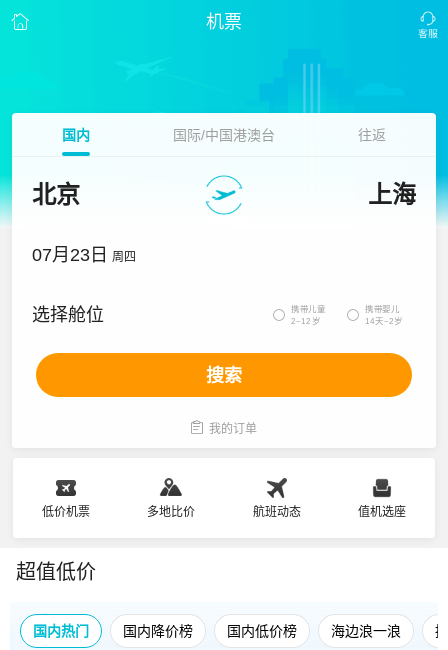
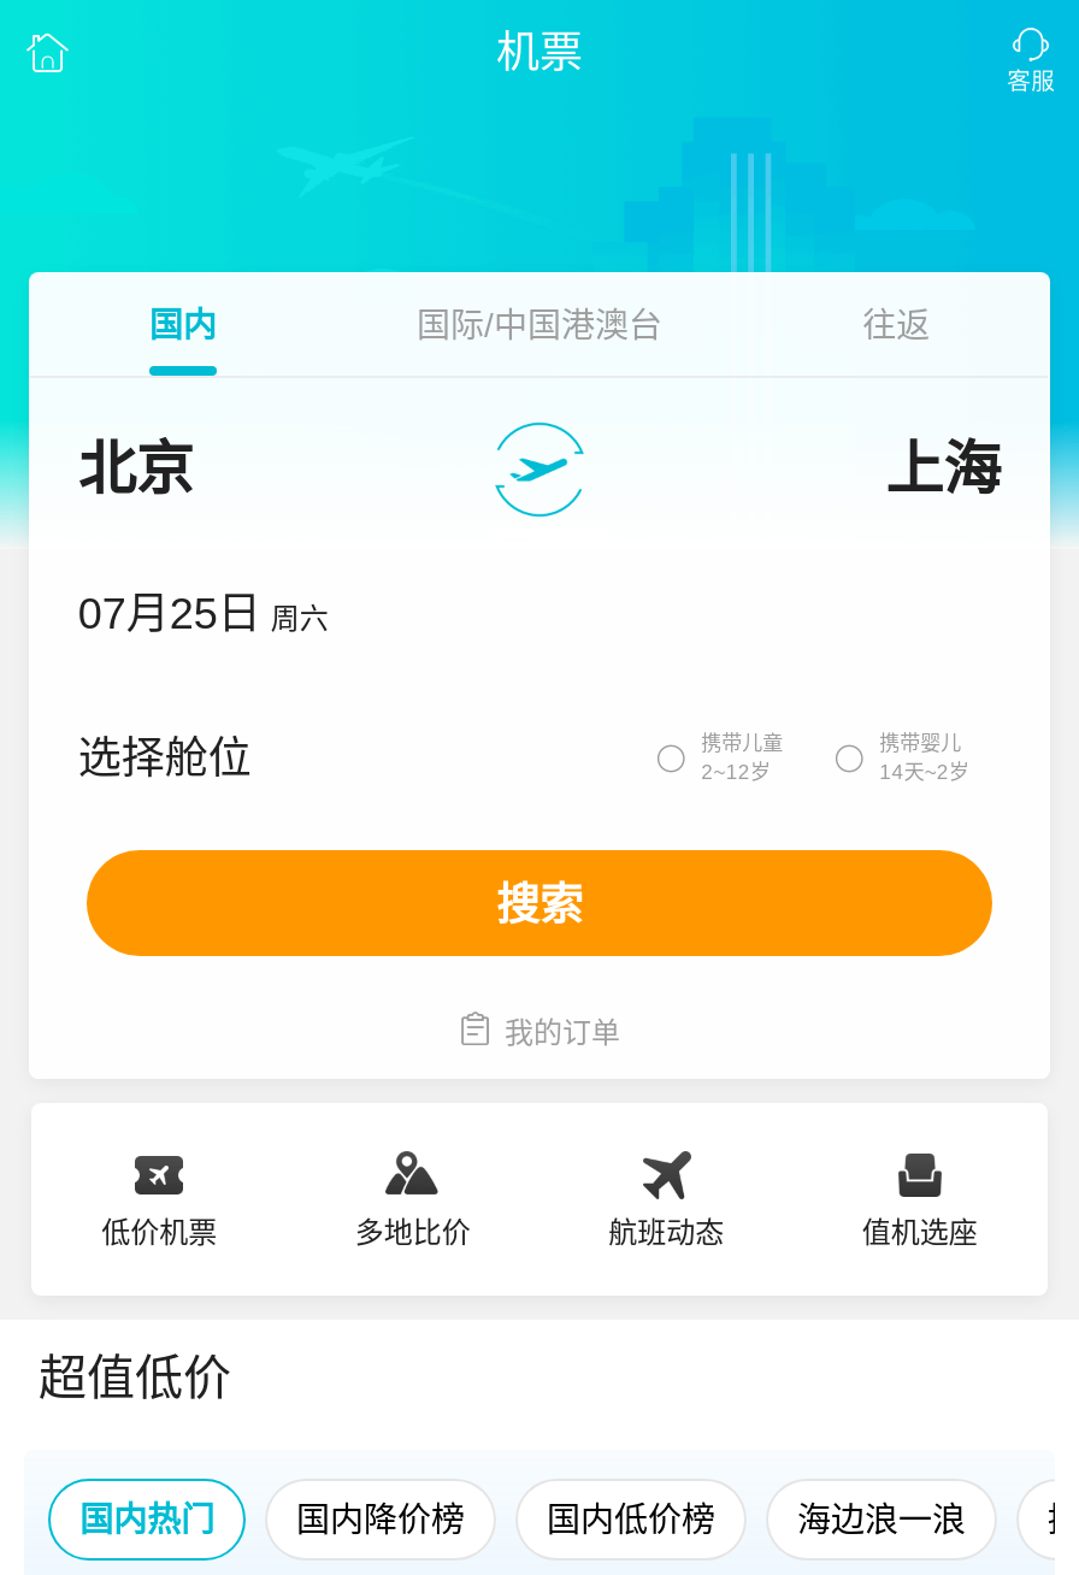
- 07月23日 周四
+ 07月25日 周六
